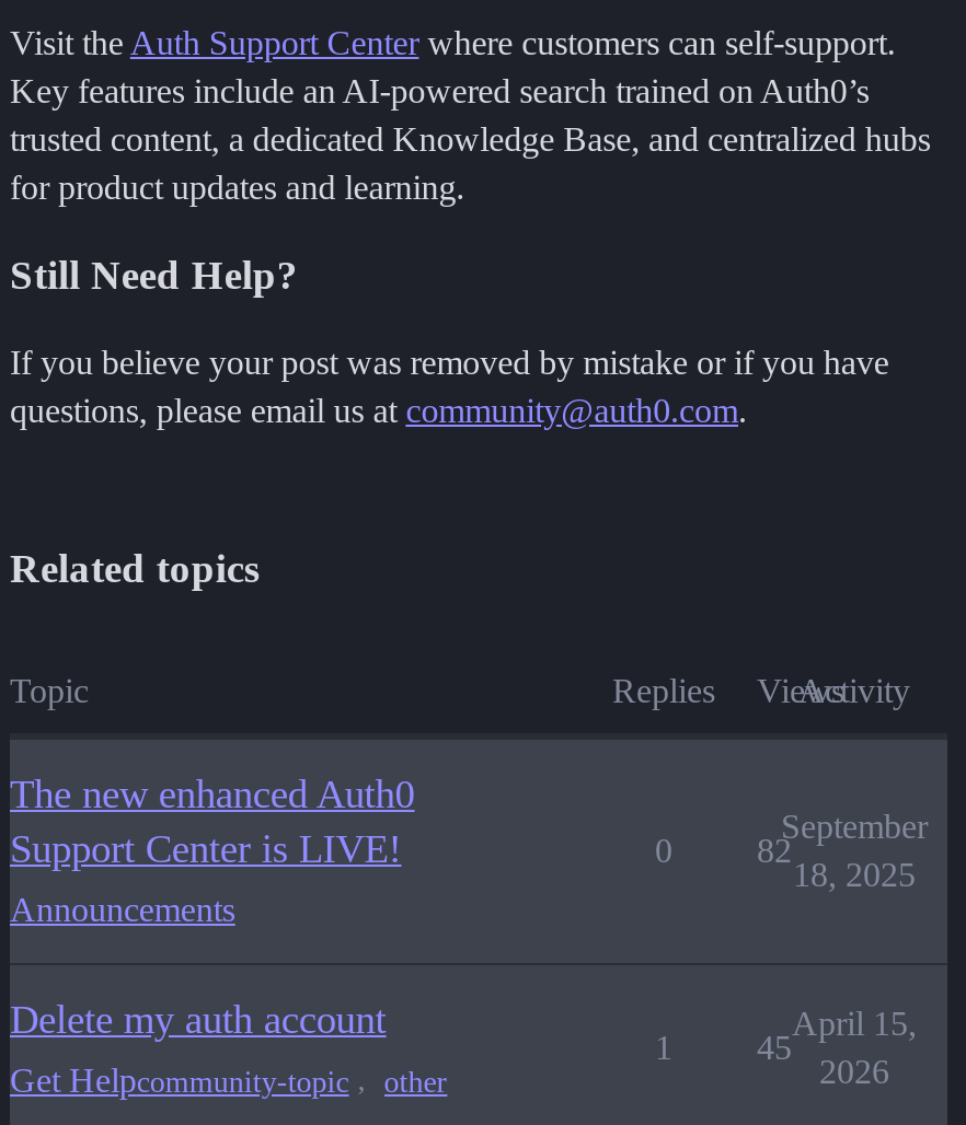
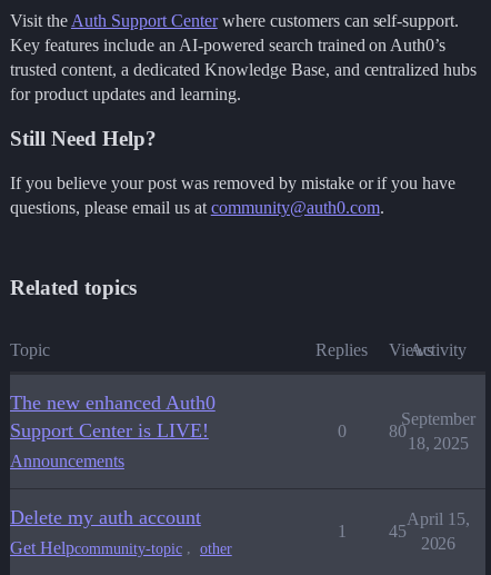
- 82
+ 80
